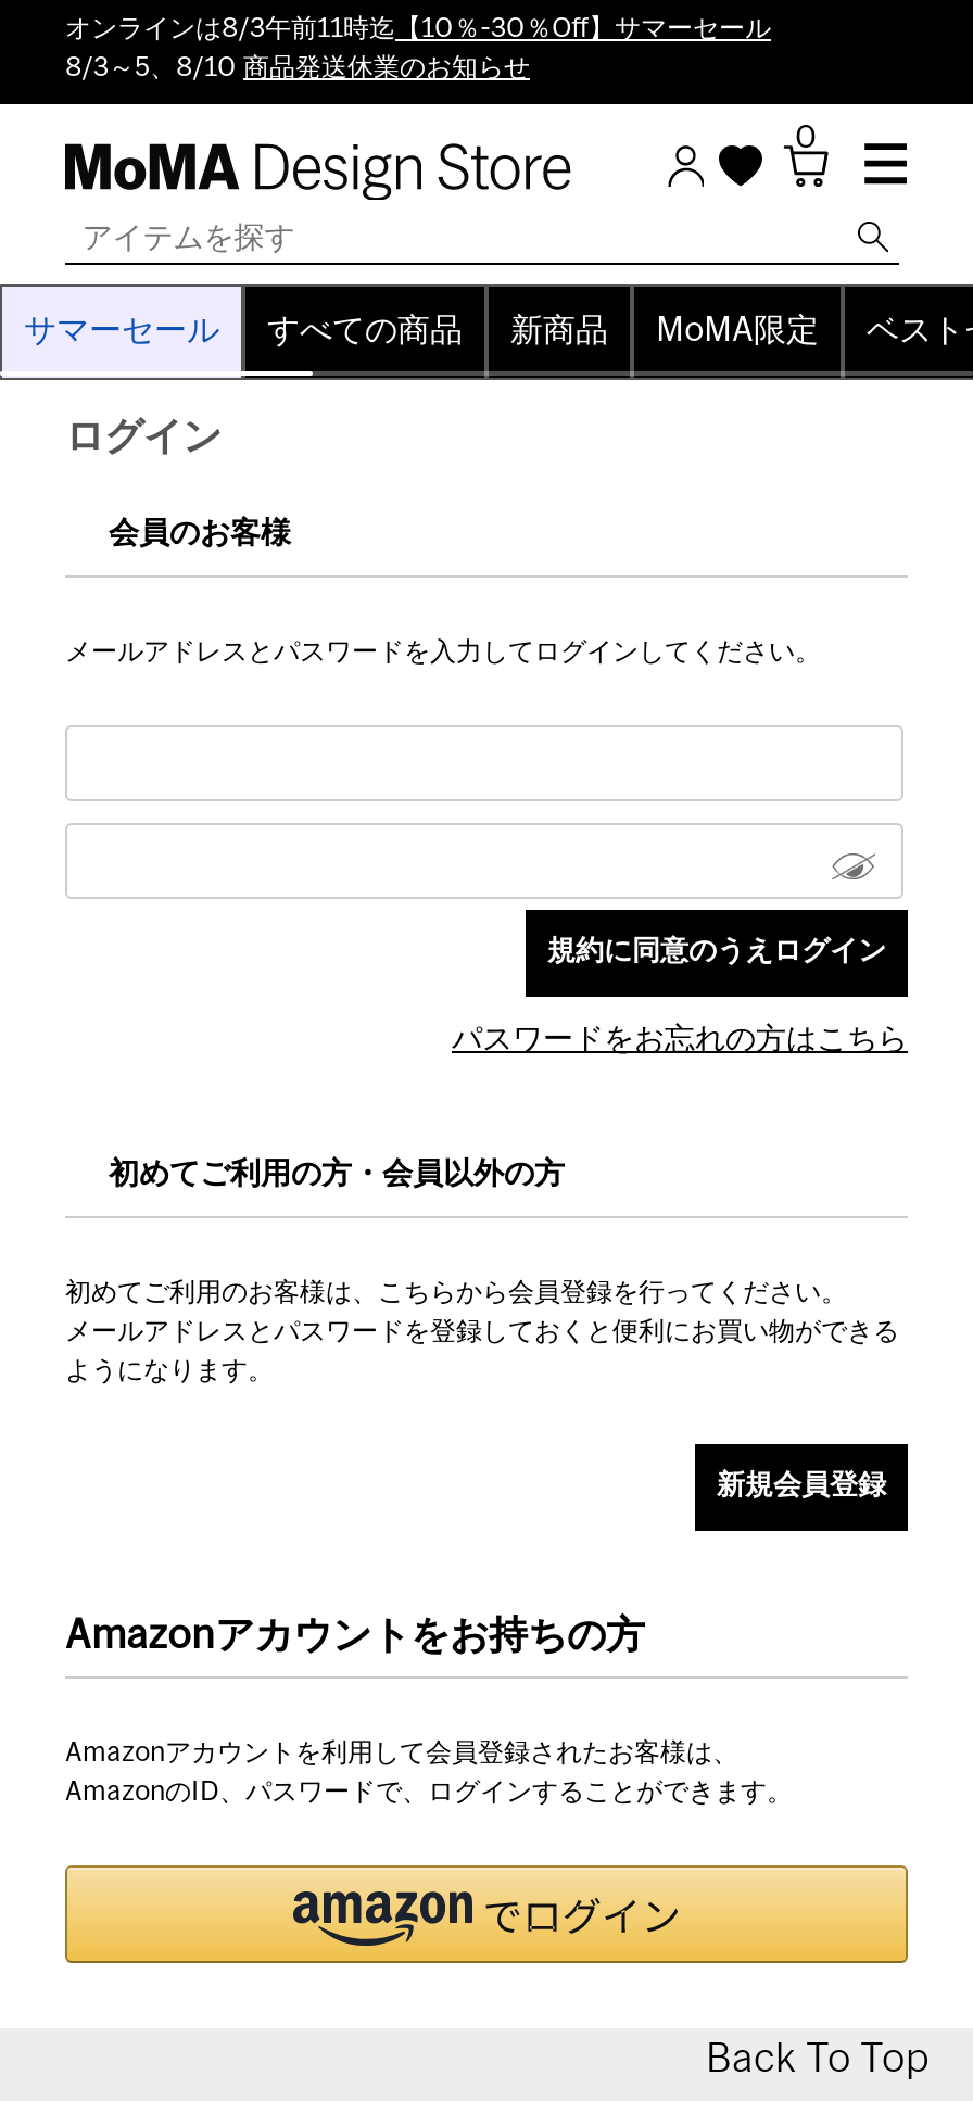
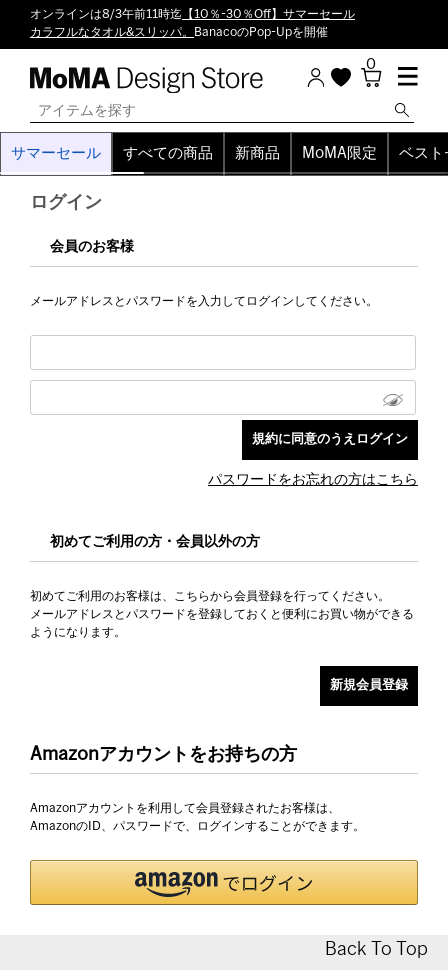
- 8/3～5、8/10商品発送休業のお知らせ
+ カラフルなタオル&スリッパ。BanacoのPop-Upを開催
